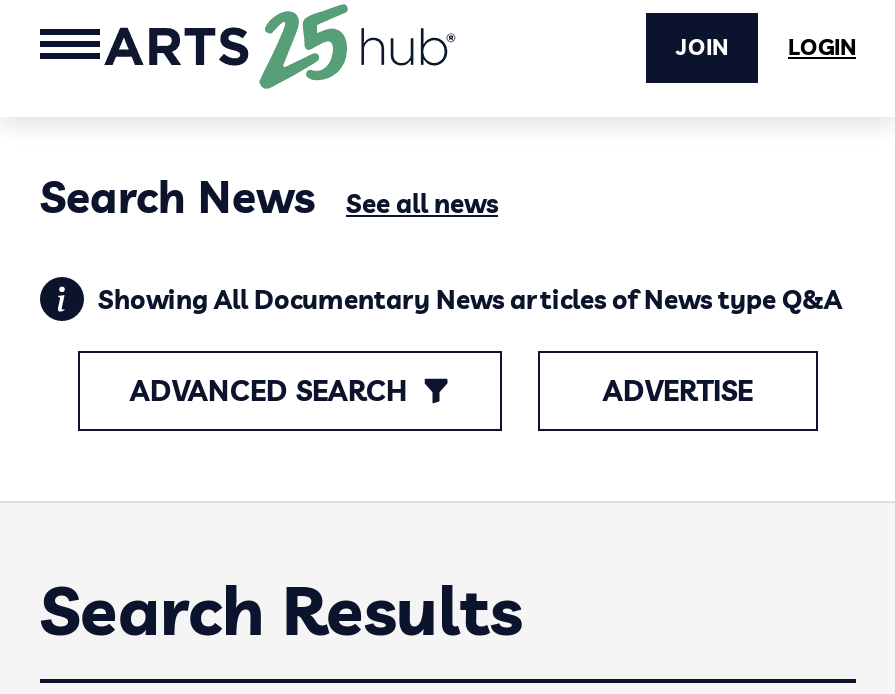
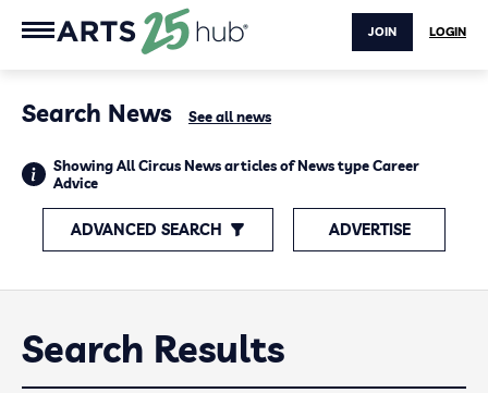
- Showing All Documentary News articles of News type Q&A
+ Showing All Circus News articles of News type Career
+ Advice
